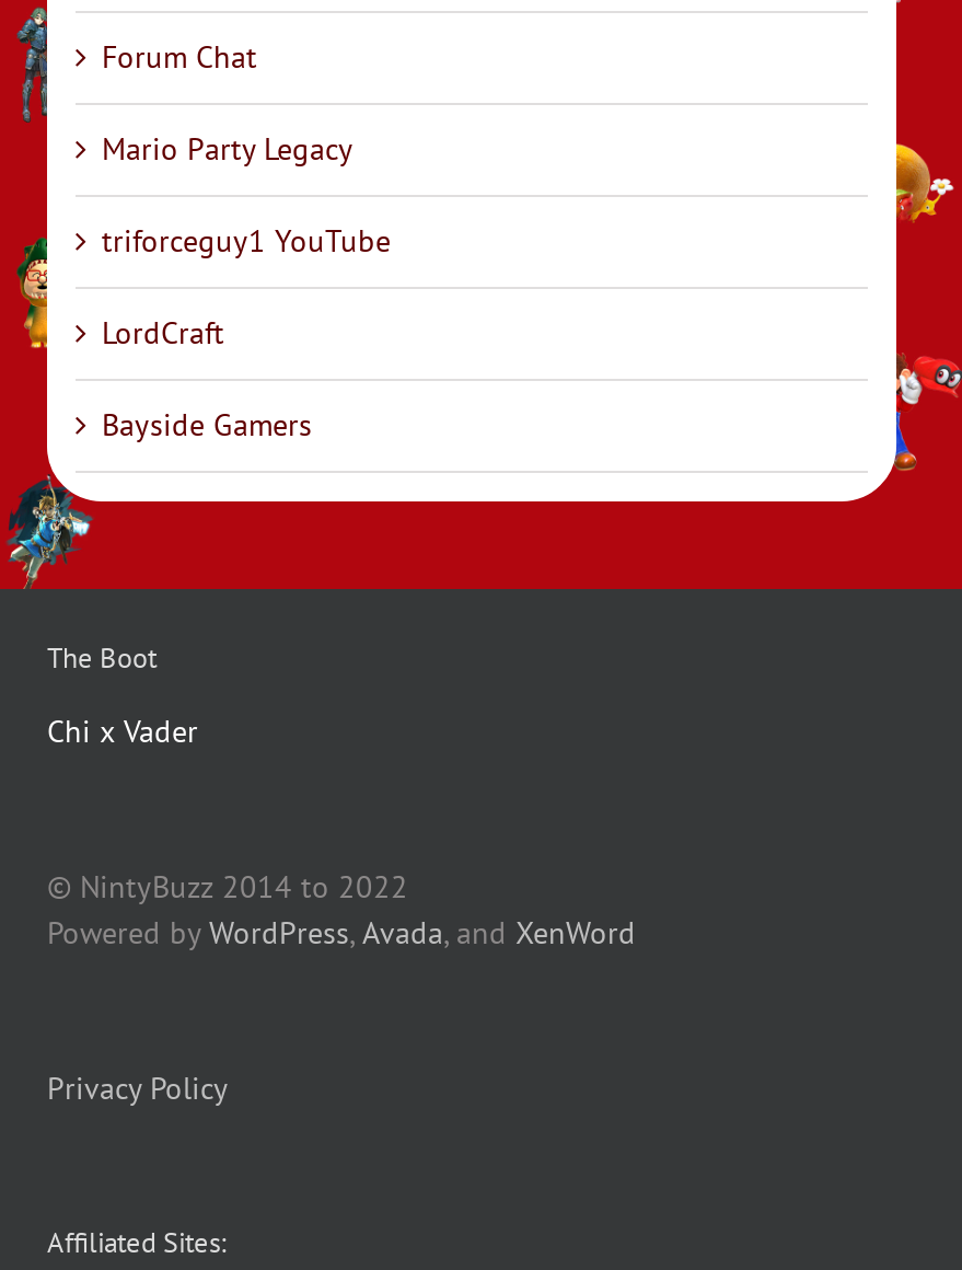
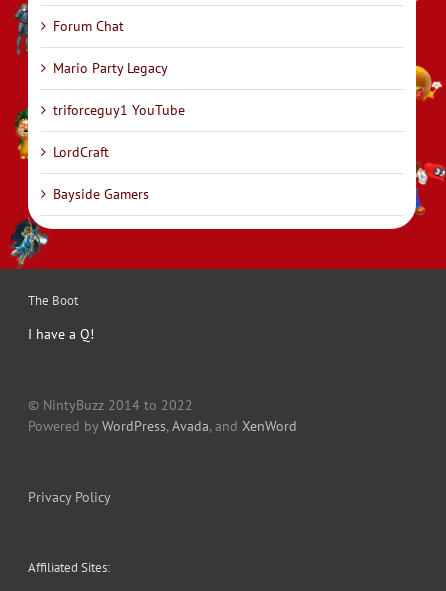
- Chi x Vader
+ I have a Q!
